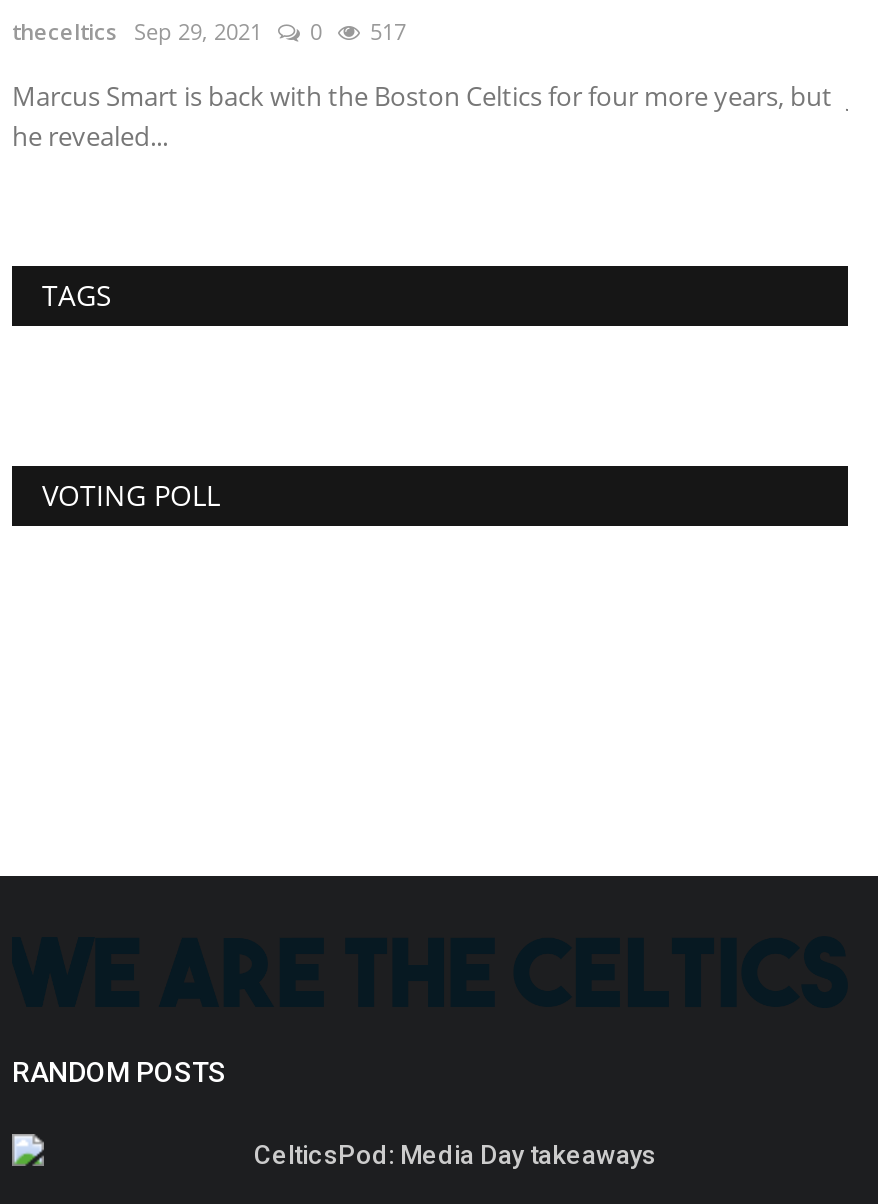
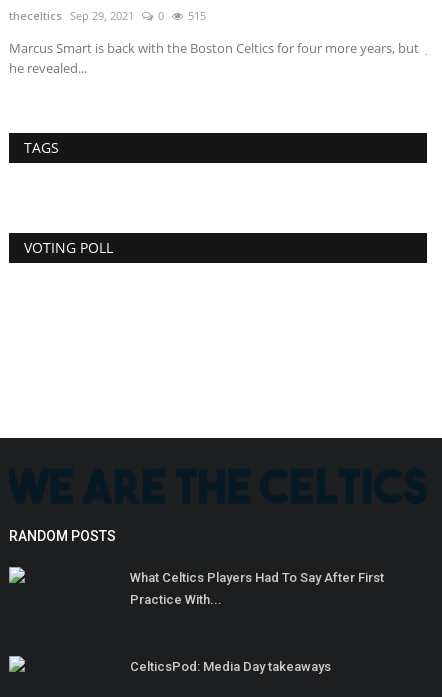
- theceltics Sep 29, 2021 0 517
+ theceltics Sep 29, 2021 0 515

+ What Celtics Players Had To Say After First
+ Practice With...
